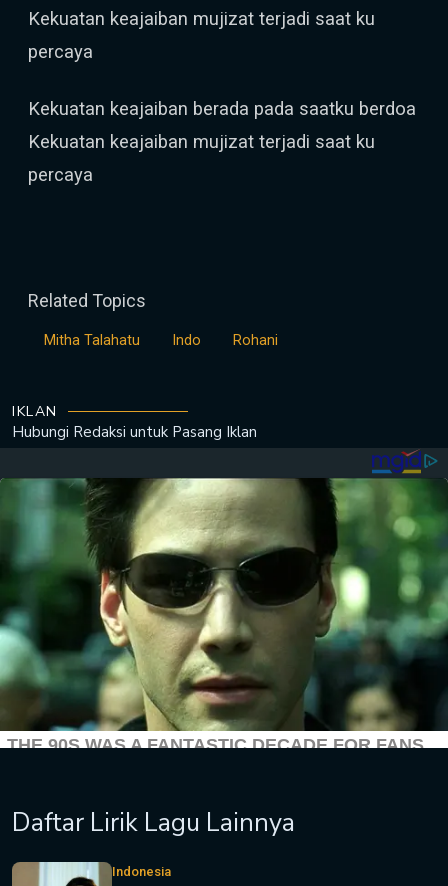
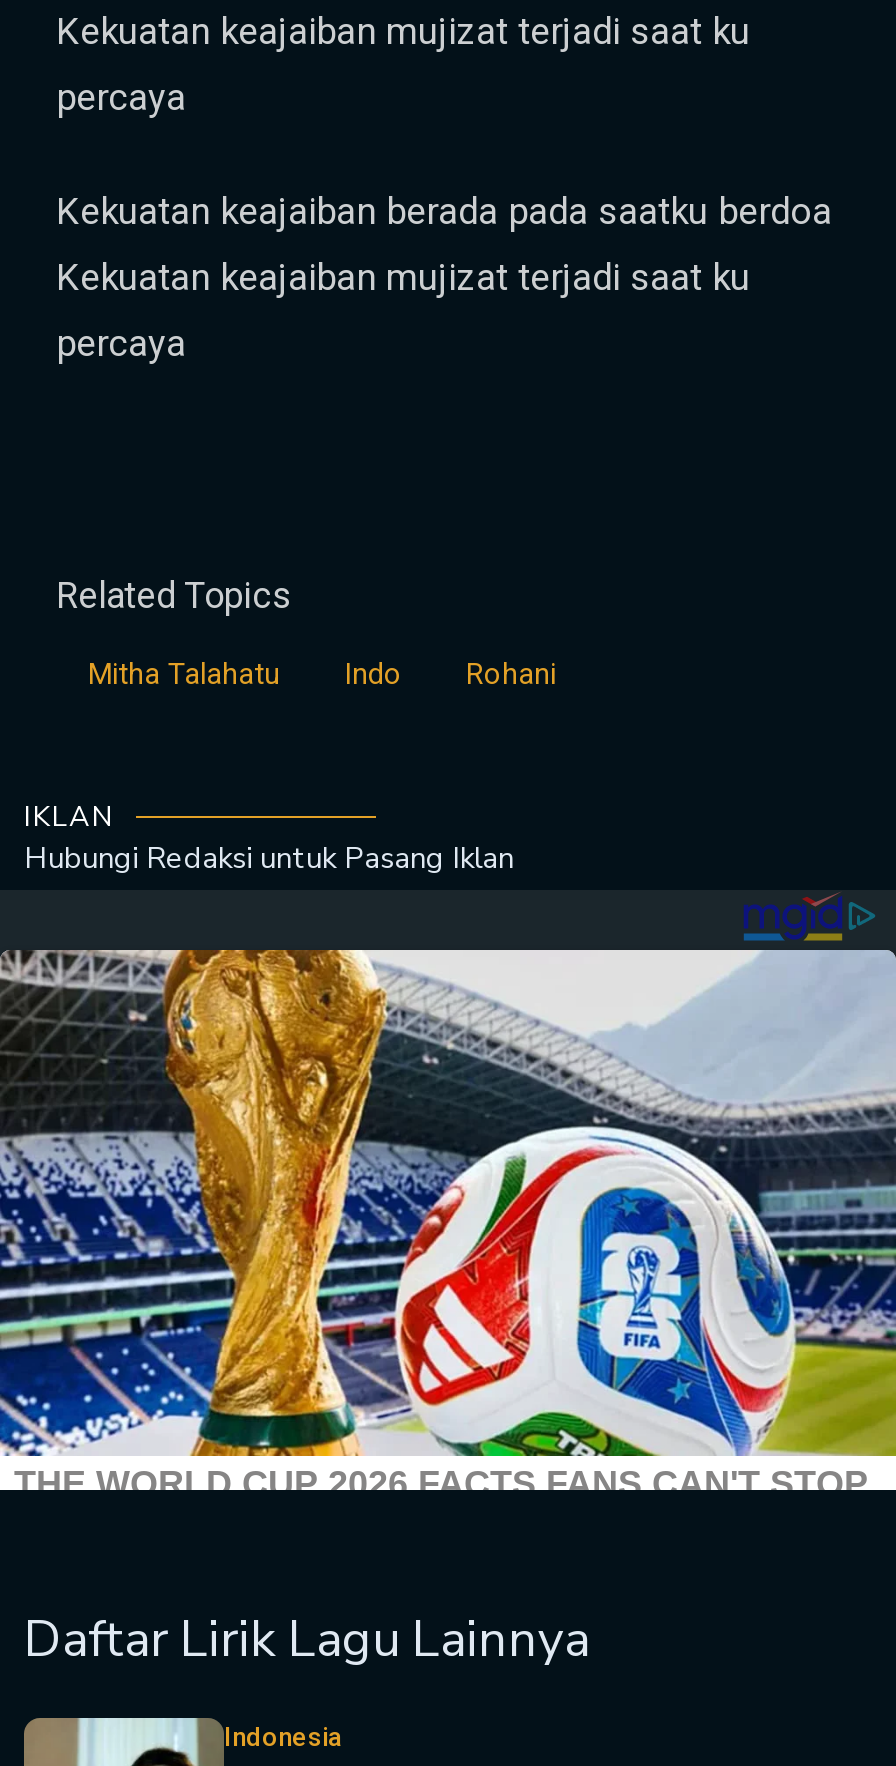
- [image]
+ [image]
